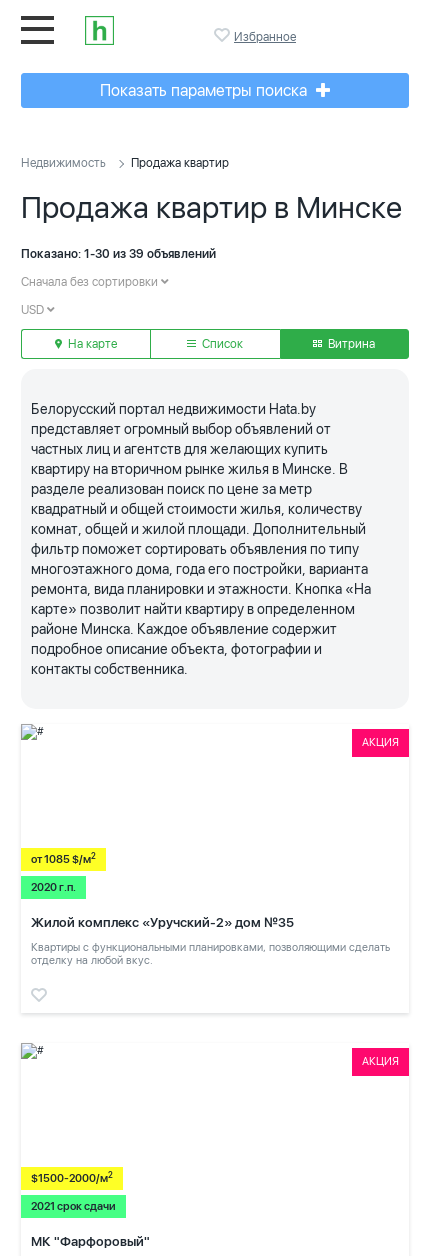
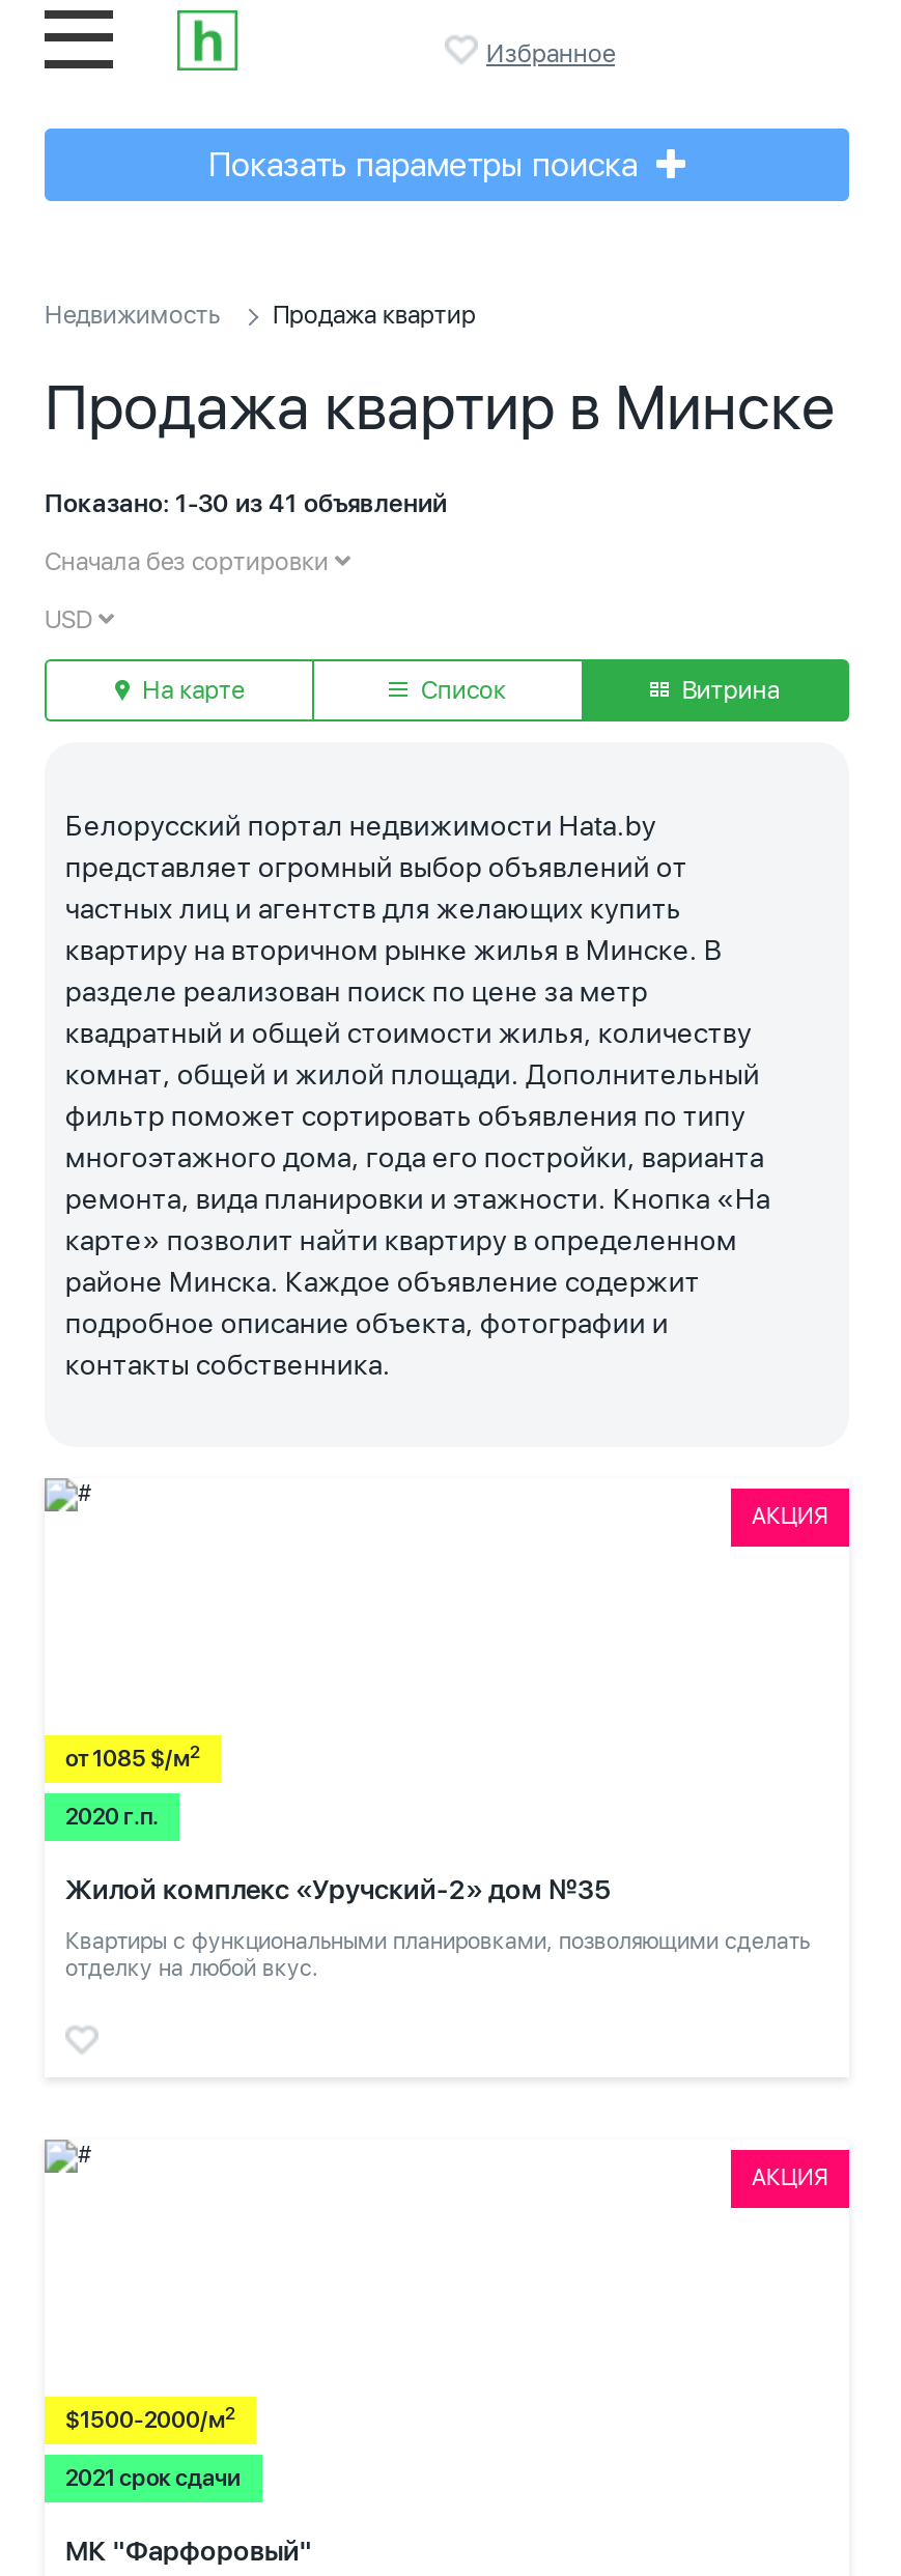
- Показано: 1-30 из 39 объявлений
+ Показано: 1-30 из 41 объявлений
